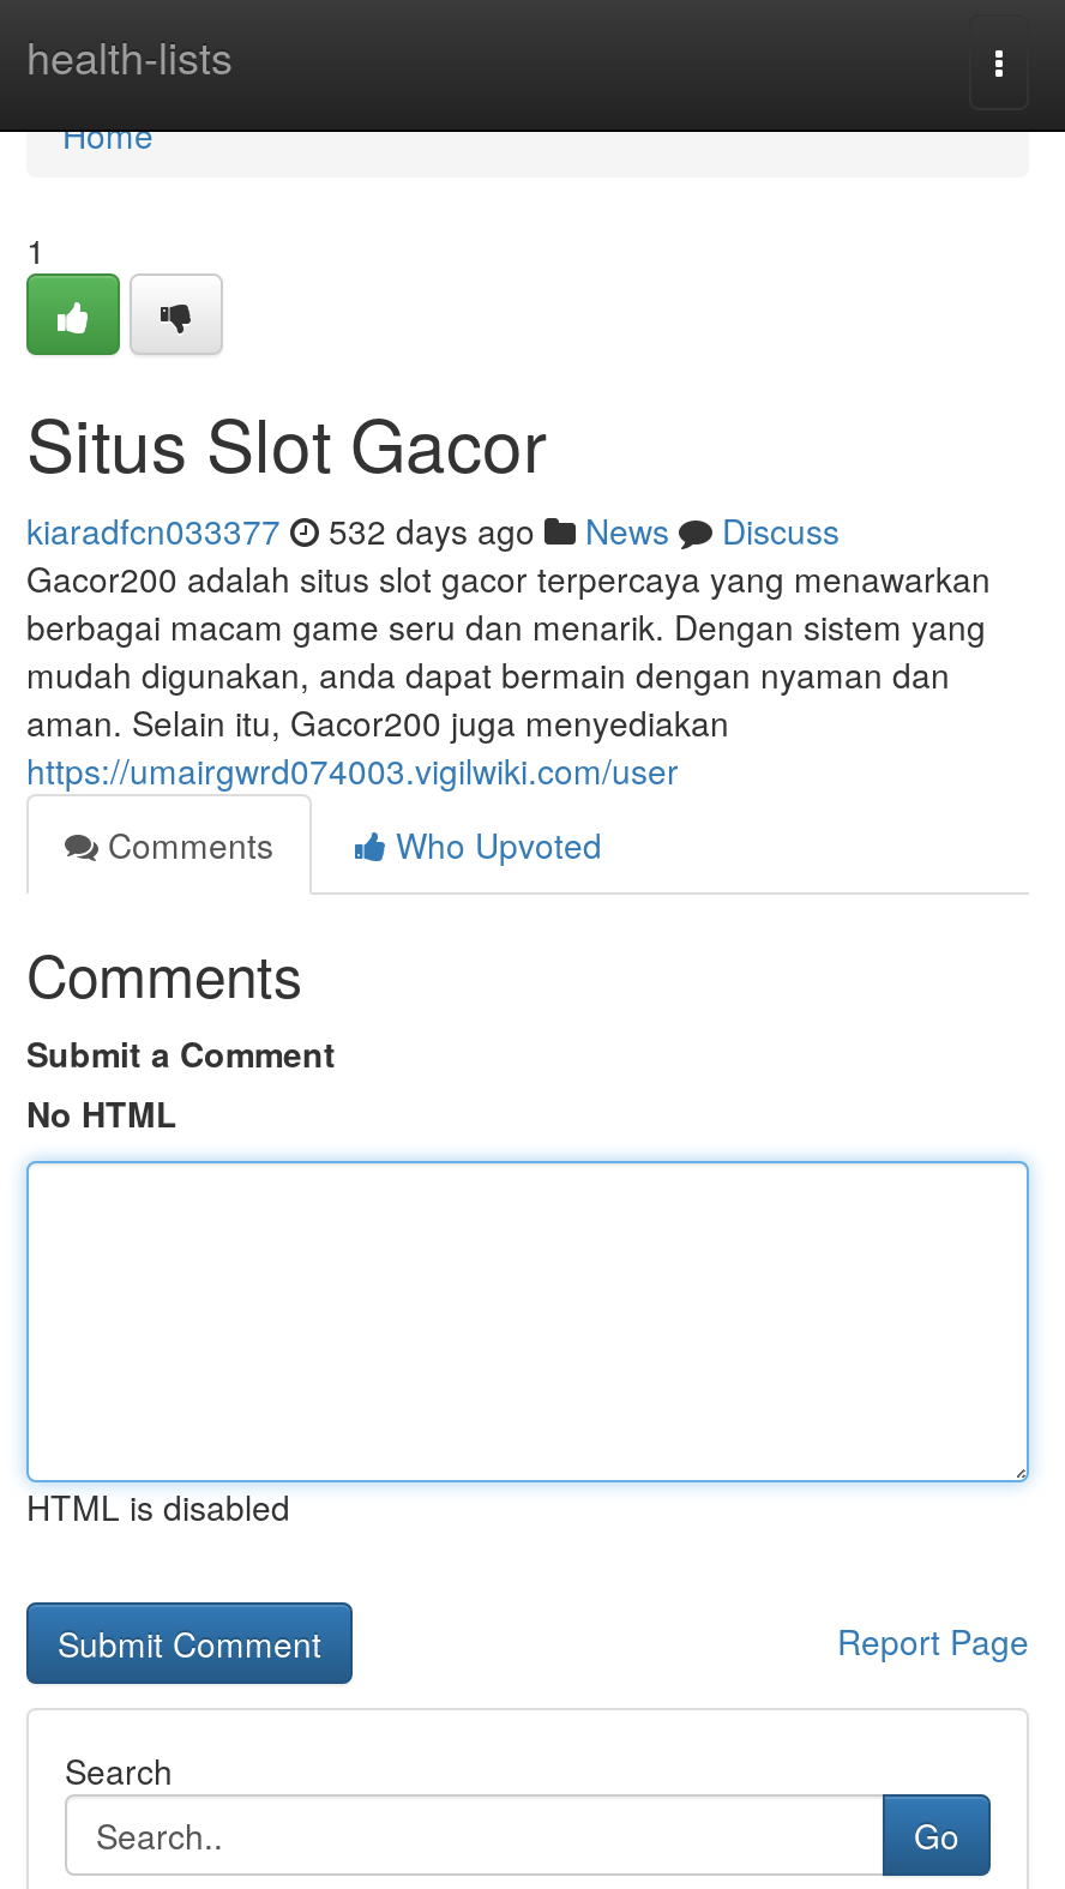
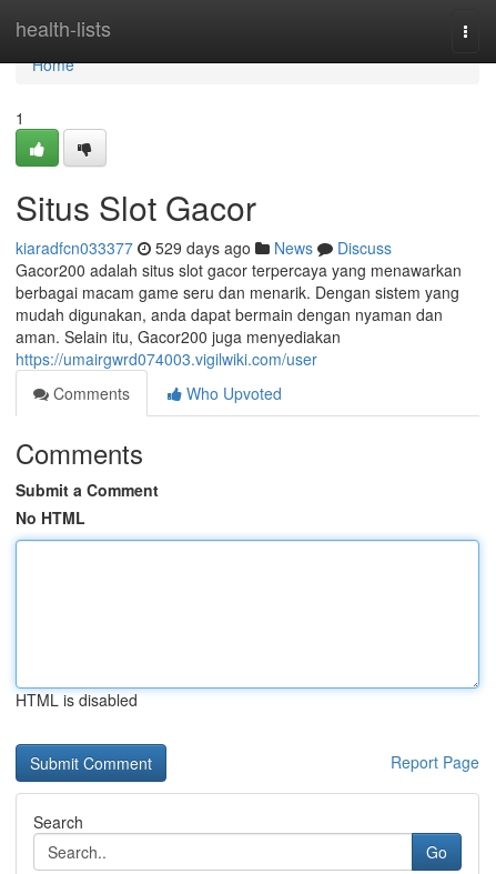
- kiaradfcn033377 532 days ago News Discuss
+ kiaradfcn033377 529 days ago News Discuss
